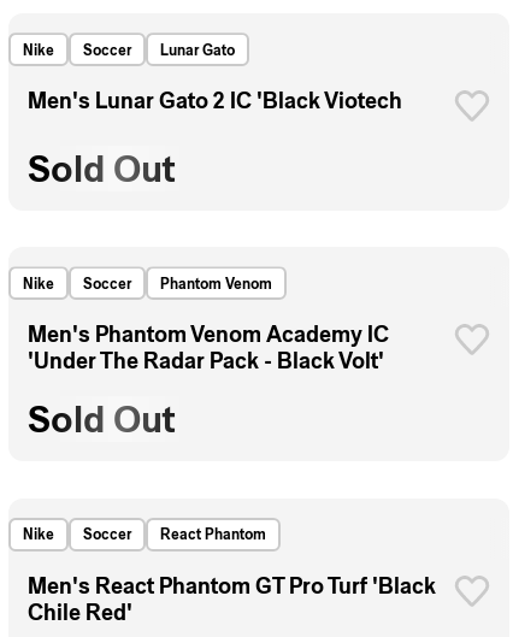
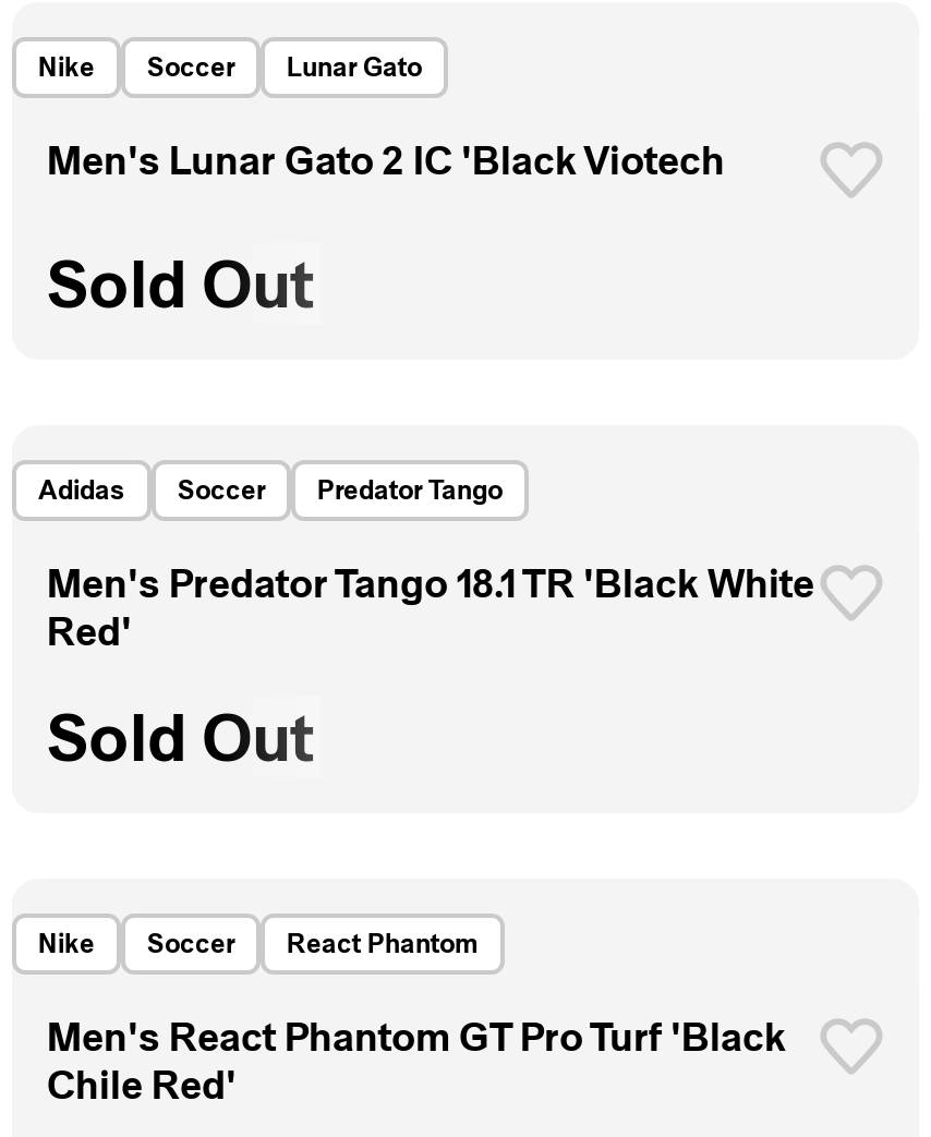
- Nike
+ Adidas

- Phantom Venom
+ Predator Tango

- Men's Phantom Venom Academy IC
- 'Under The Radar Pack - Black Volt'
+ Men's Predator Tango 18.1 TR 'Black White
+ Red'
